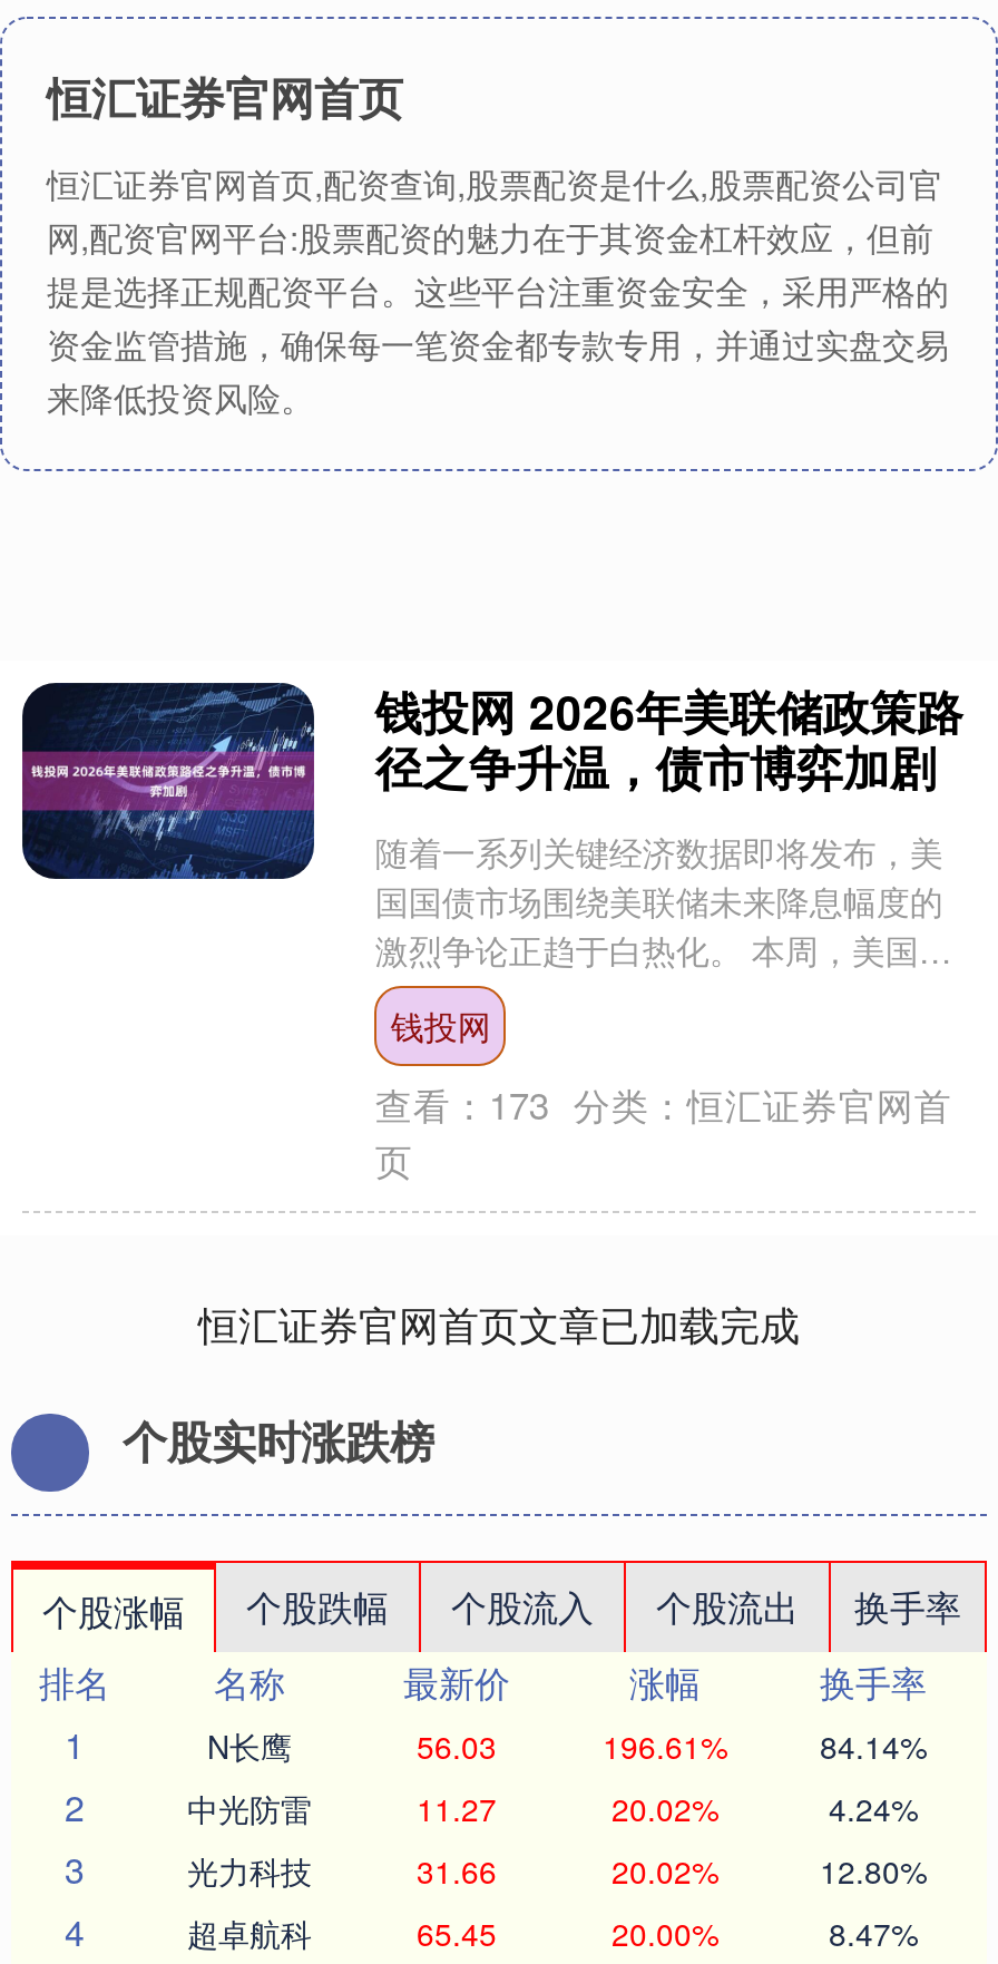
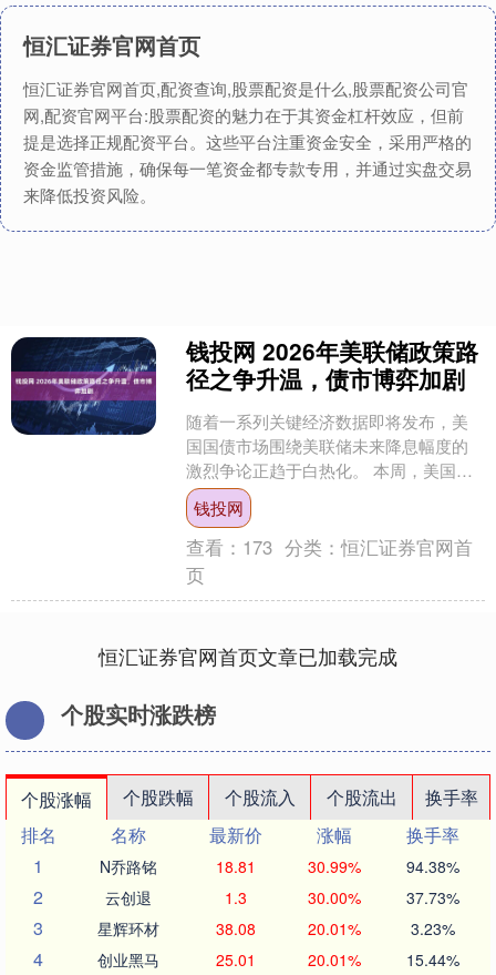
- N长鹰
- 56.03
- 196.61%
- 84.14%
+ N乔路铭
+ 18.81
+ 30.99%
+ 94.38%

- 中光防雷
- 11.27
- 20.02%
- 4.24%
+ 云创退
+ 1.3
+ 30.00%
+ 37.73%

- 光力科技
- 31.66
- 20.02%
- 12.80%
+ 星辉环材
+ 38.08
+ 20.01%
+ 3.23%

- 超卓航科
- 65.45
- 20.00%
- 8.47%
+ 创业黑马
+ 25.01
+ 20.01%
+ 15.44%
